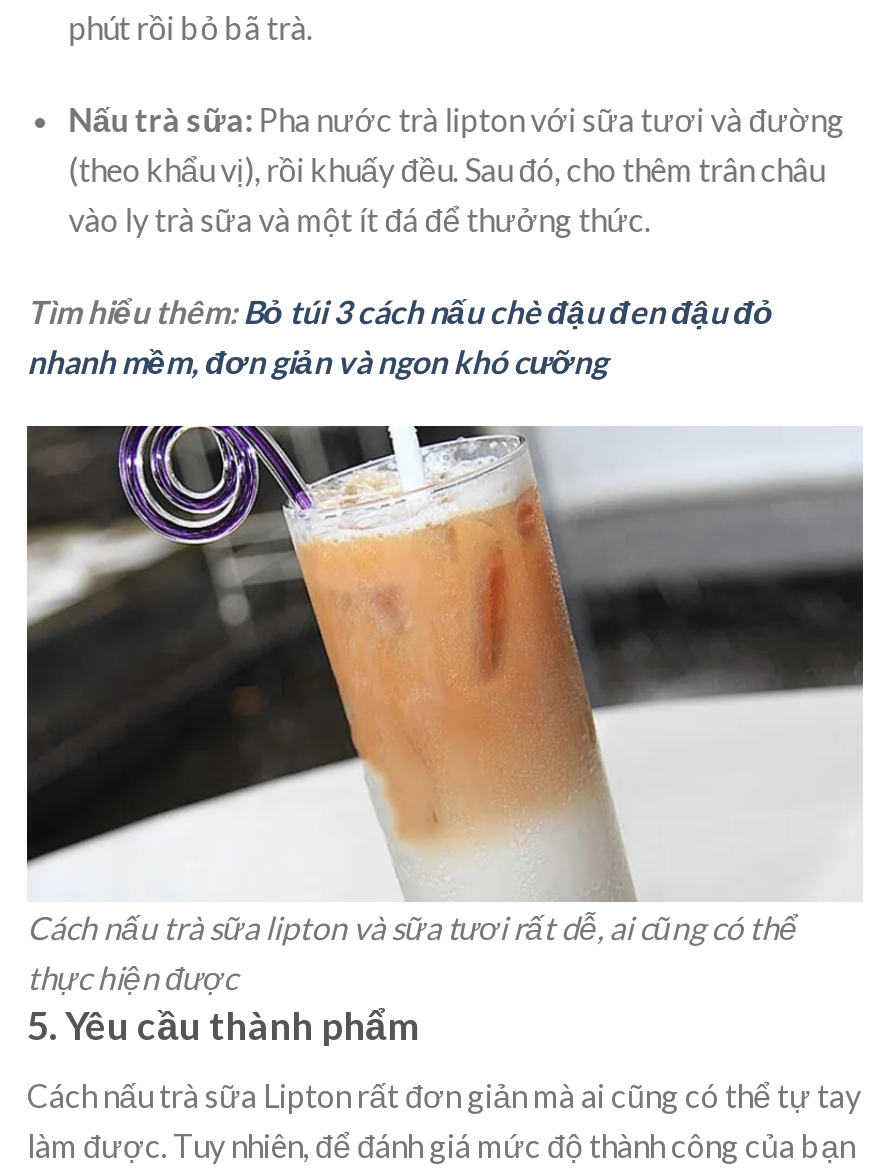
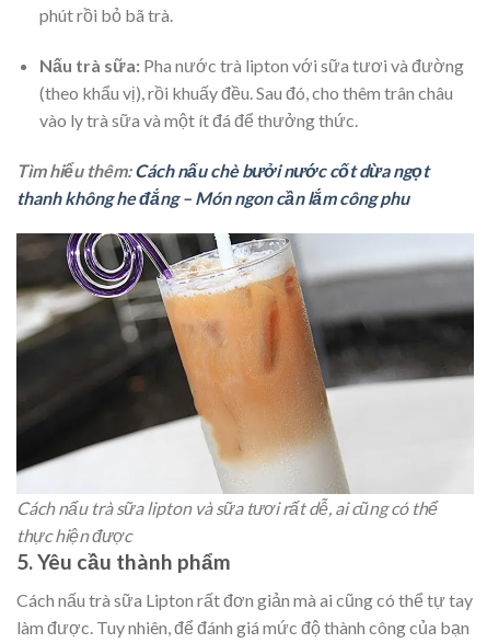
- Tìm hiểu thêm: Bỏ túi 3 cách nấu chè đậu đen đậu đỏ
- nhanh mềm, đơn giản và ngon khó cưỡng
+ Tìm hiểu thêm: Cách nấu chè bưởi nước cốt dừa ngọt
+ thanh không he đắng – Món ngon cần lắm công phu
